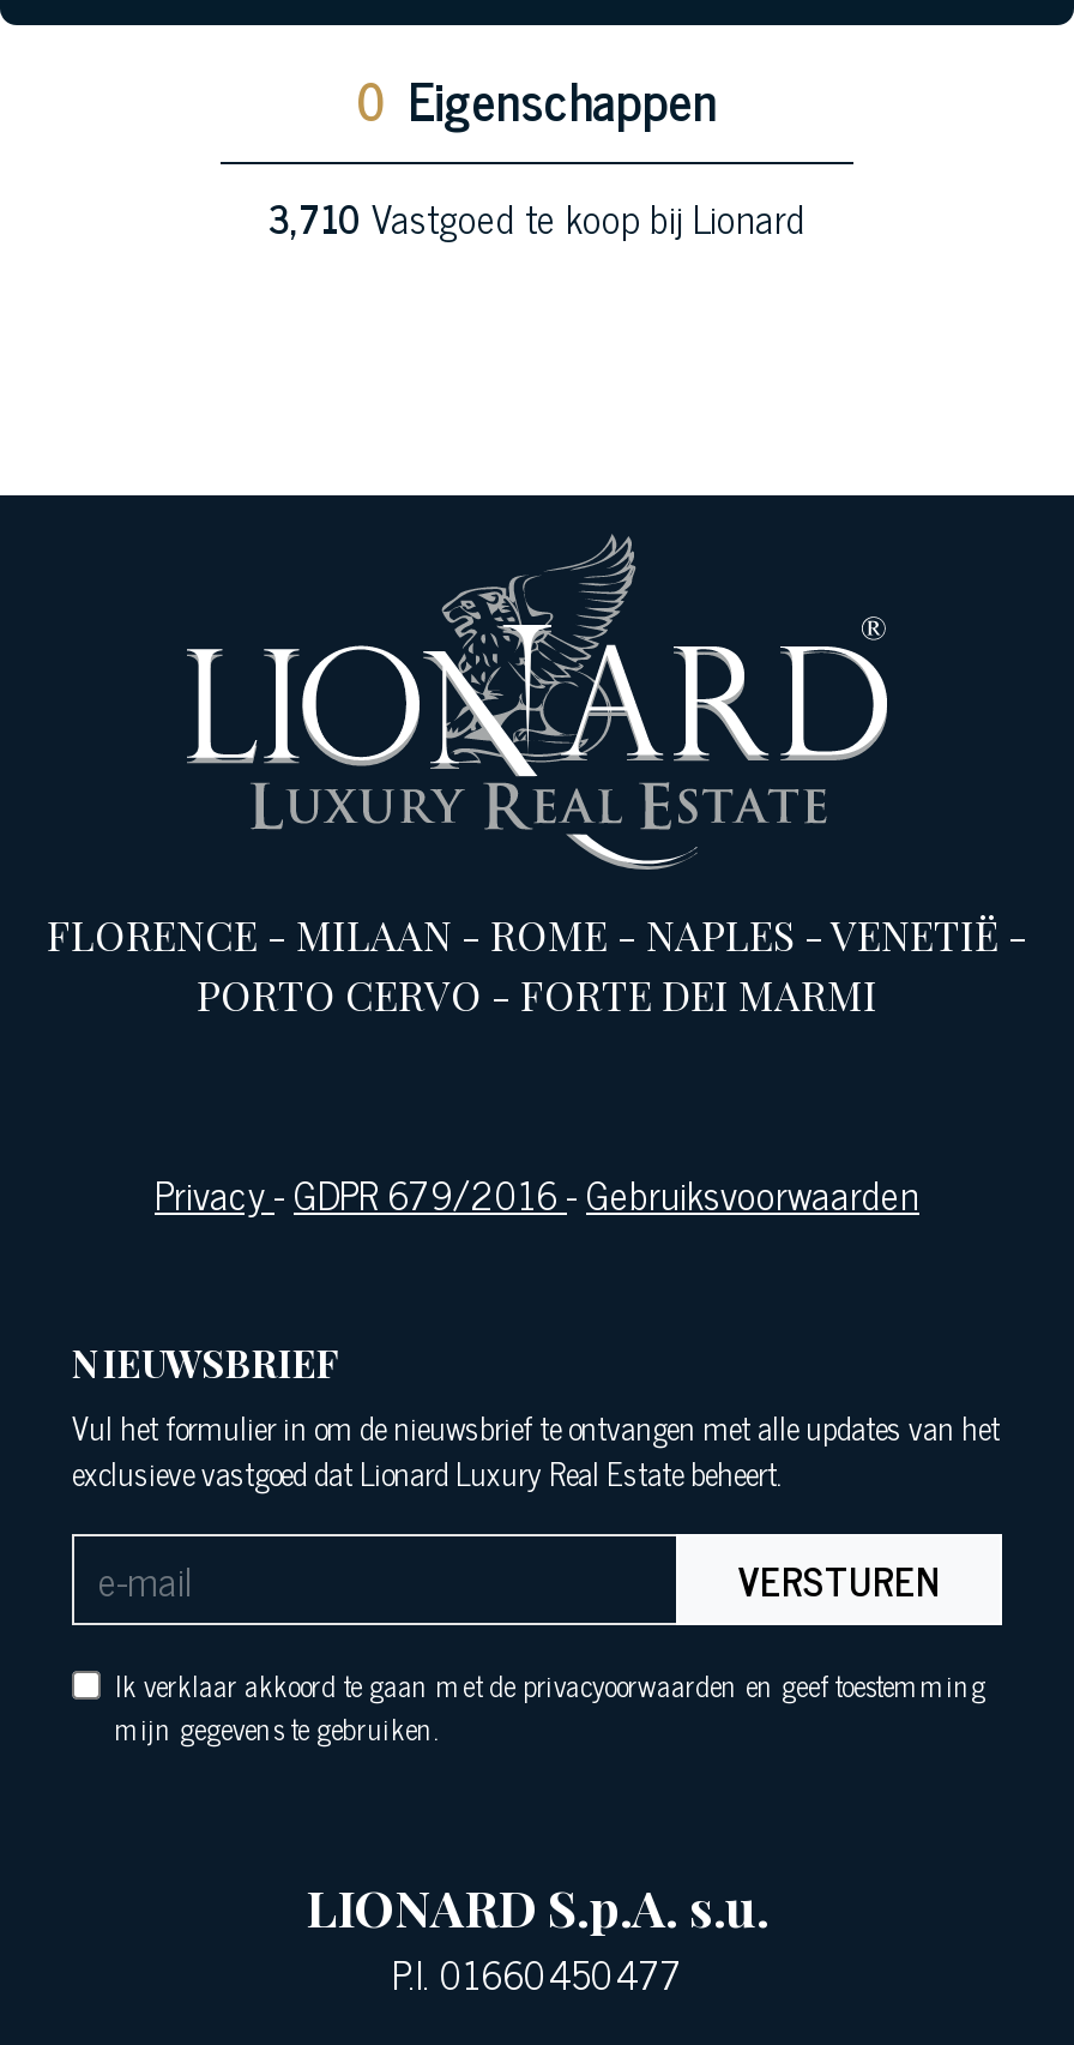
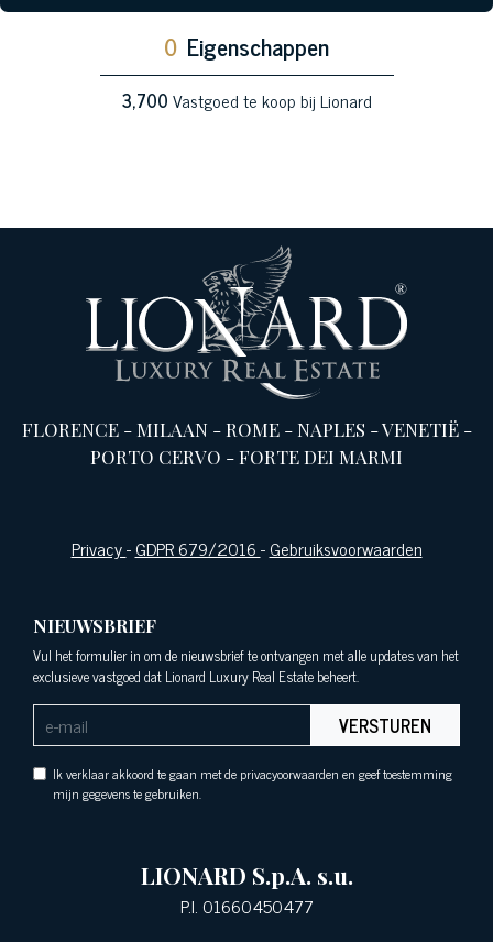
- 3,710 Vastgoed te koop bij Lionard
+ 3,700 Vastgoed te koop bij Lionard
